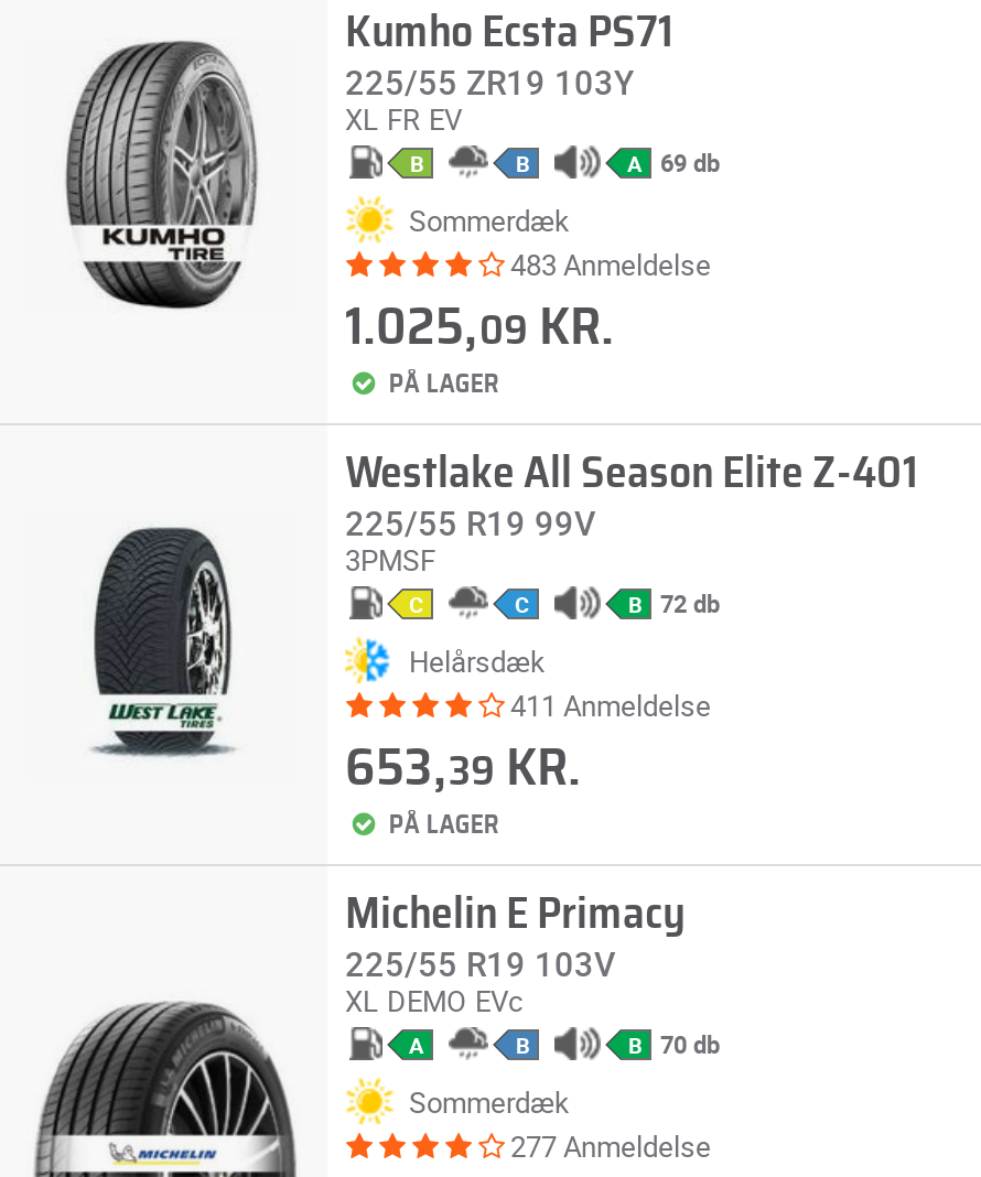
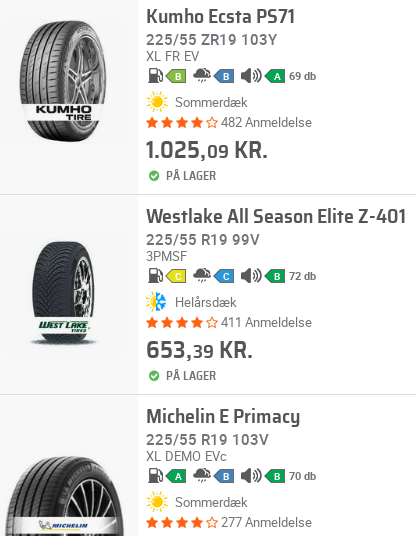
- 483 Anmeldelse
+ 482 Anmeldelse
